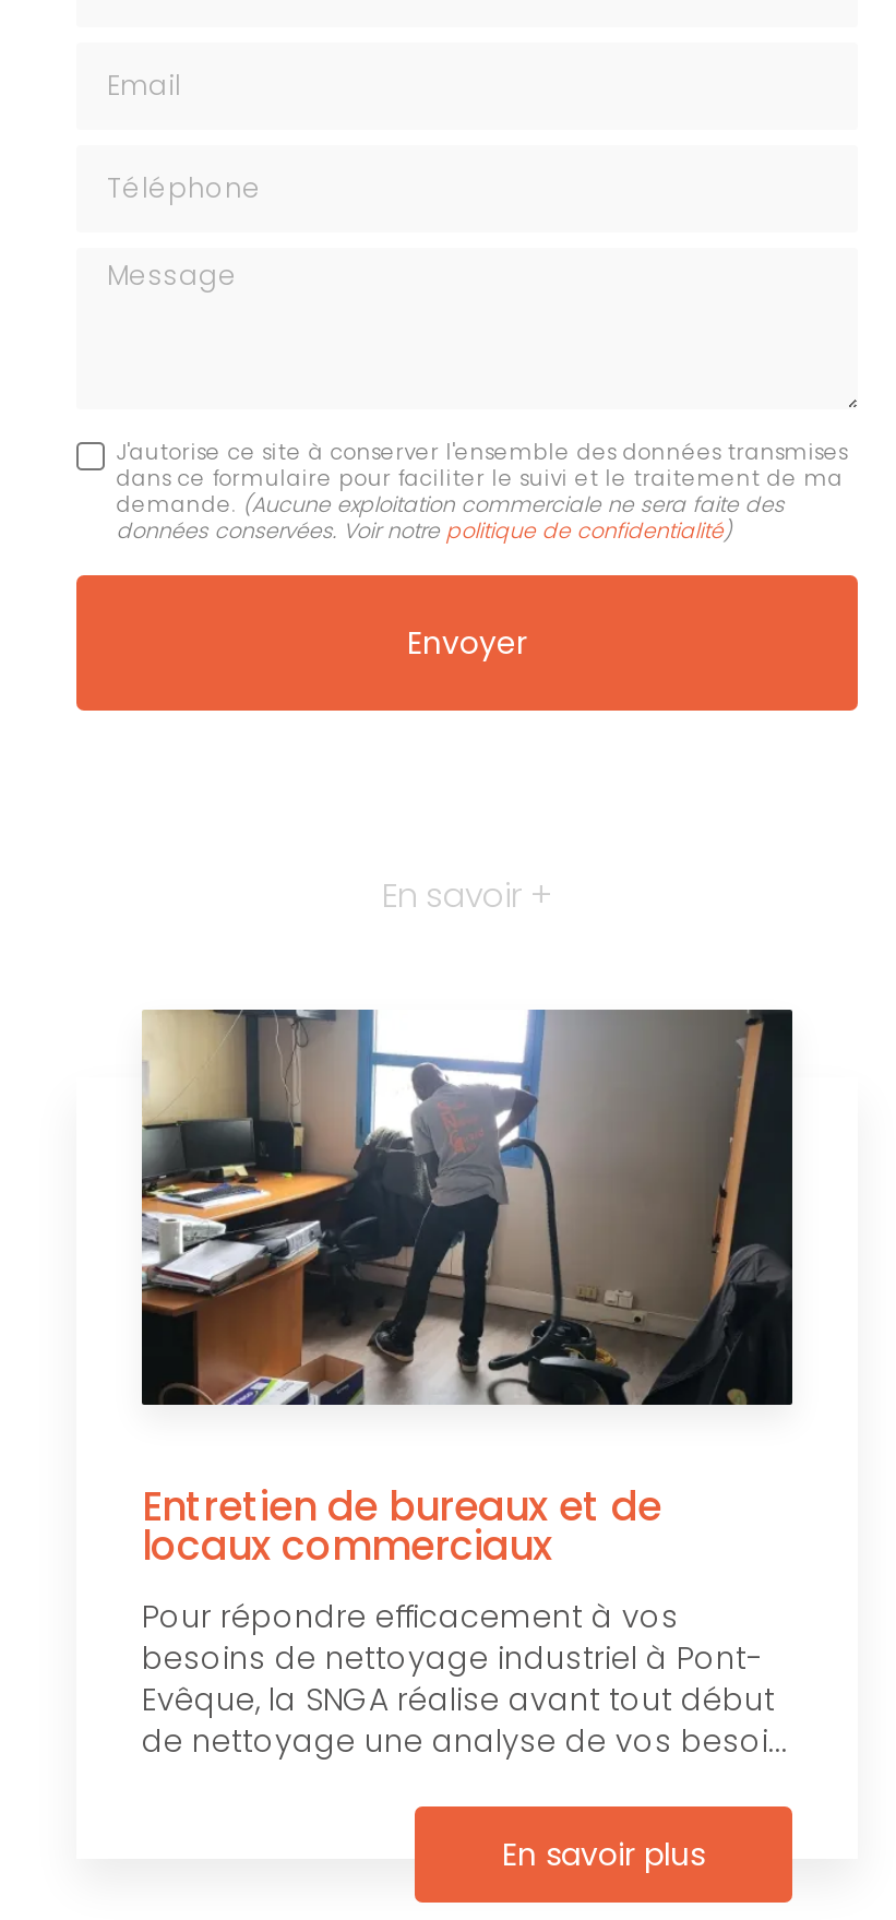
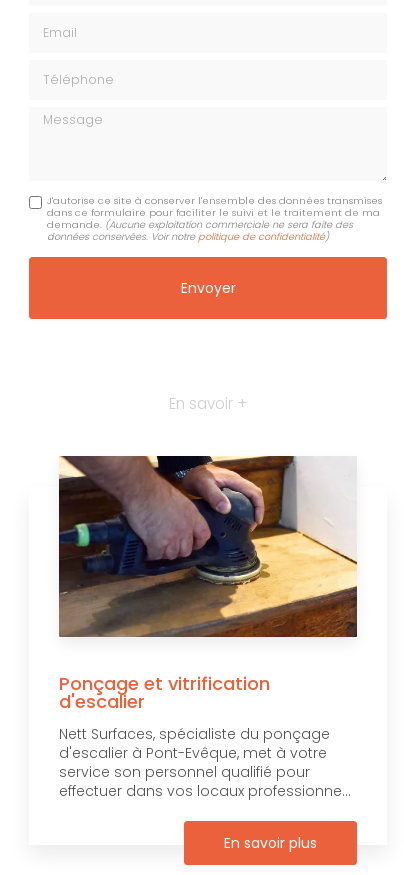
- [image]
- Entretien de bureaux et de
- locaux commerciaux
- Pour répondre efficacement à vos
- besoins de nettoyage industriel à Pont-
- Evêque, la SNGA réalise avant tout début
- de nettoyage une analyse de vos besoi...
+ [image]
+ Ponçage et vitrification
+ d'escalier
+ Nett Surfaces, spécialiste du ponçage
+ d'escalier à Pont-Evêque, met à votre
+ service son personnel qualifié pour
+ effectuer dans vos locaux professionne...
